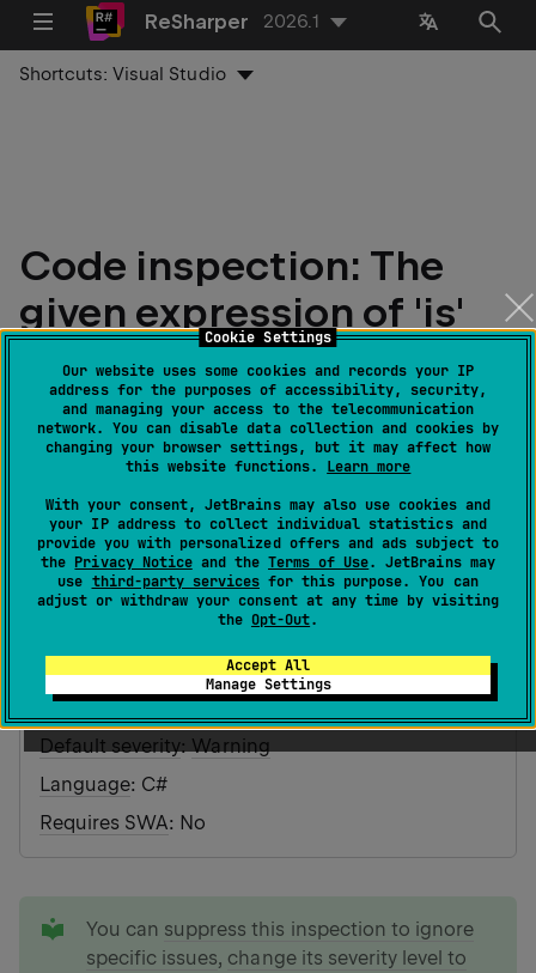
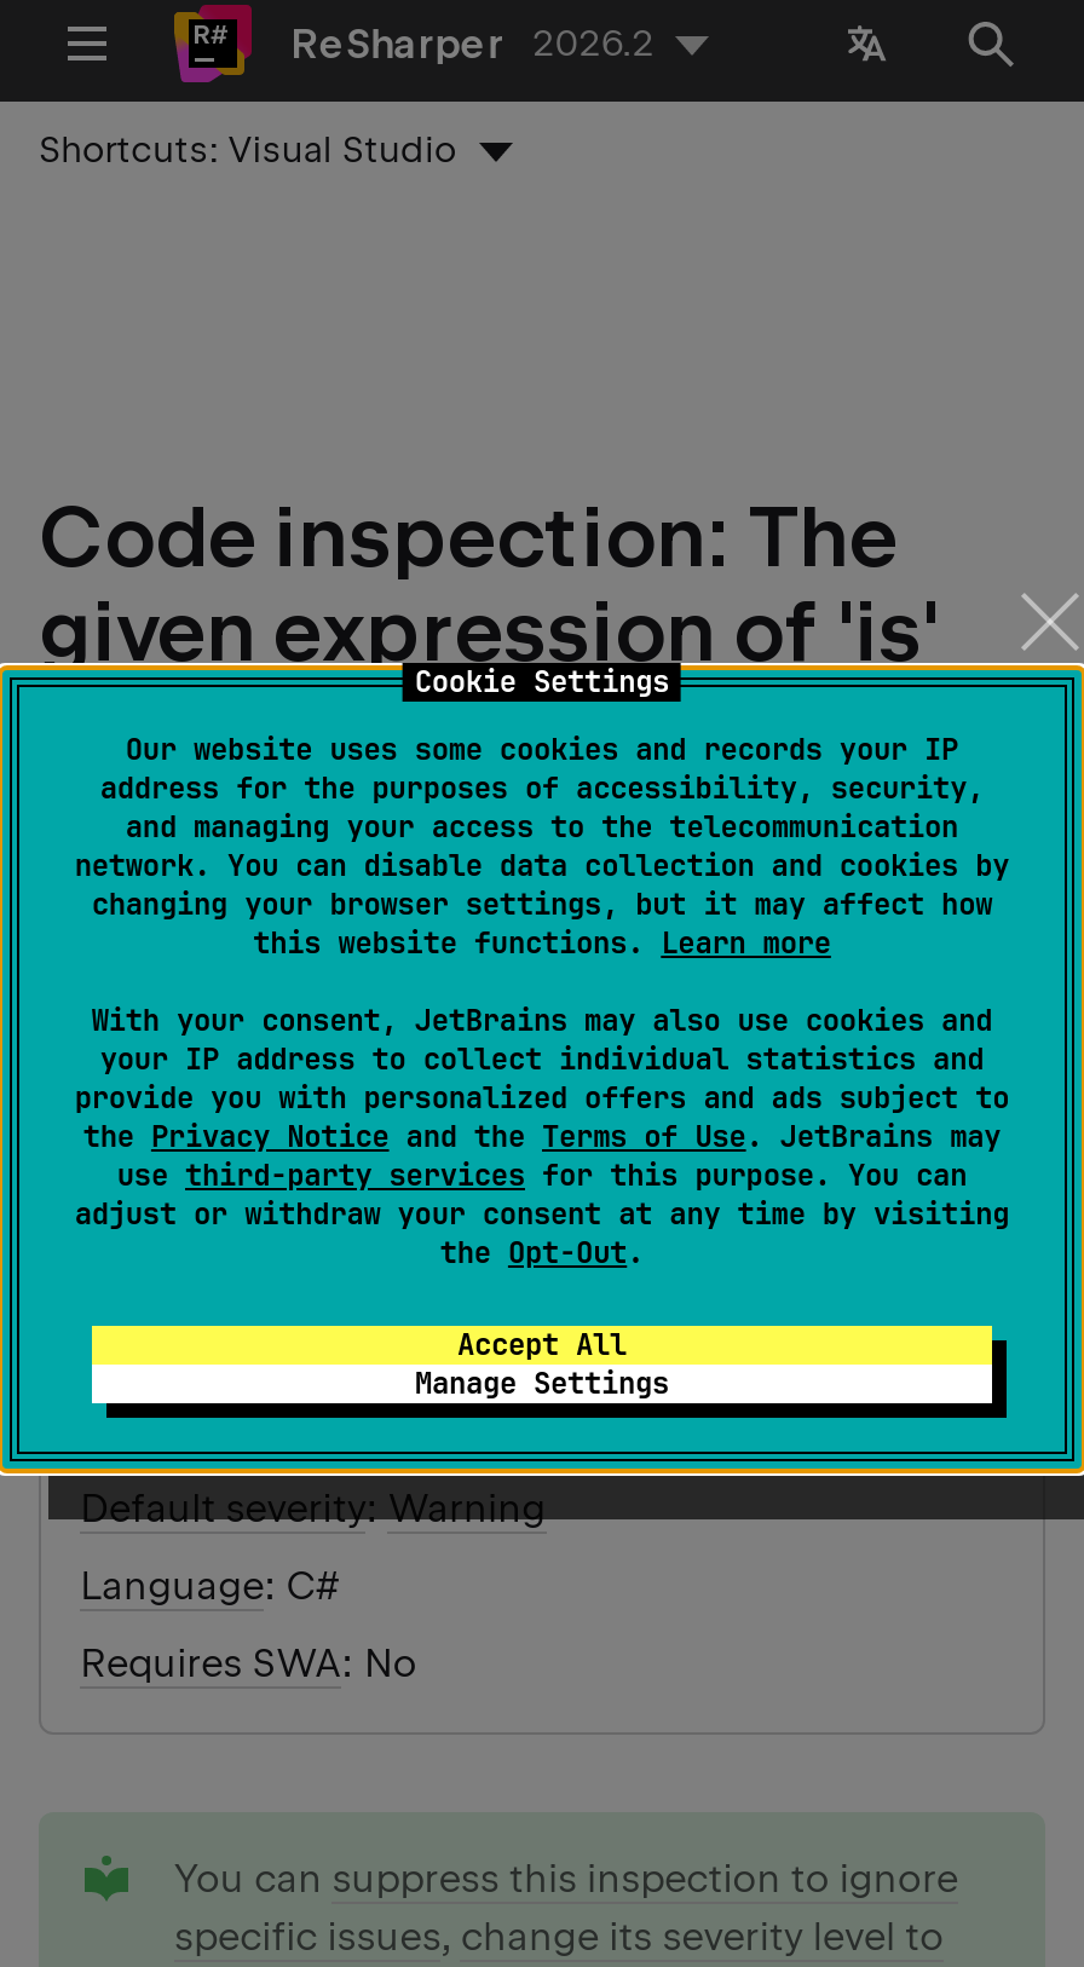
- ReSharper 2026.1
+ ReSharper 2026.2
